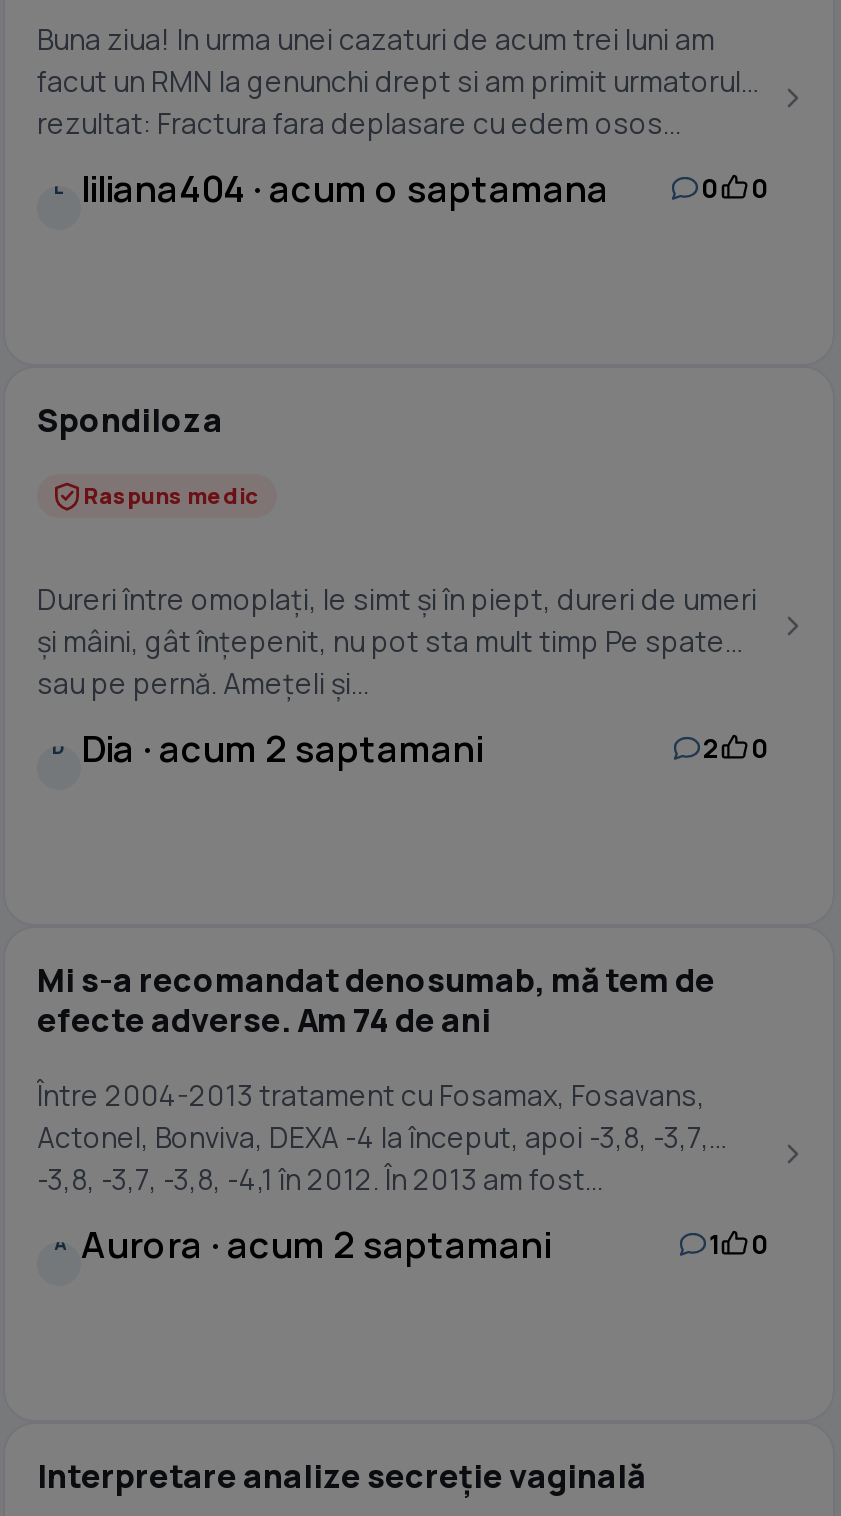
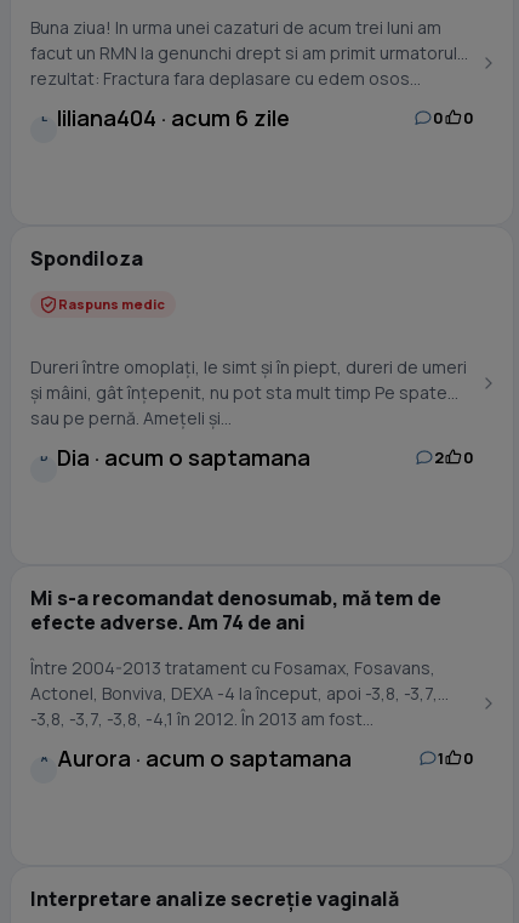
- liliana404 · acum o saptamana
+ liliana404 · acum 6 zile

- D Dia · acum 2 saptamani
+ D Dia · acum o saptamana

- Aurora · acum 2 saptamani
+ Aurora · acum o saptamana
